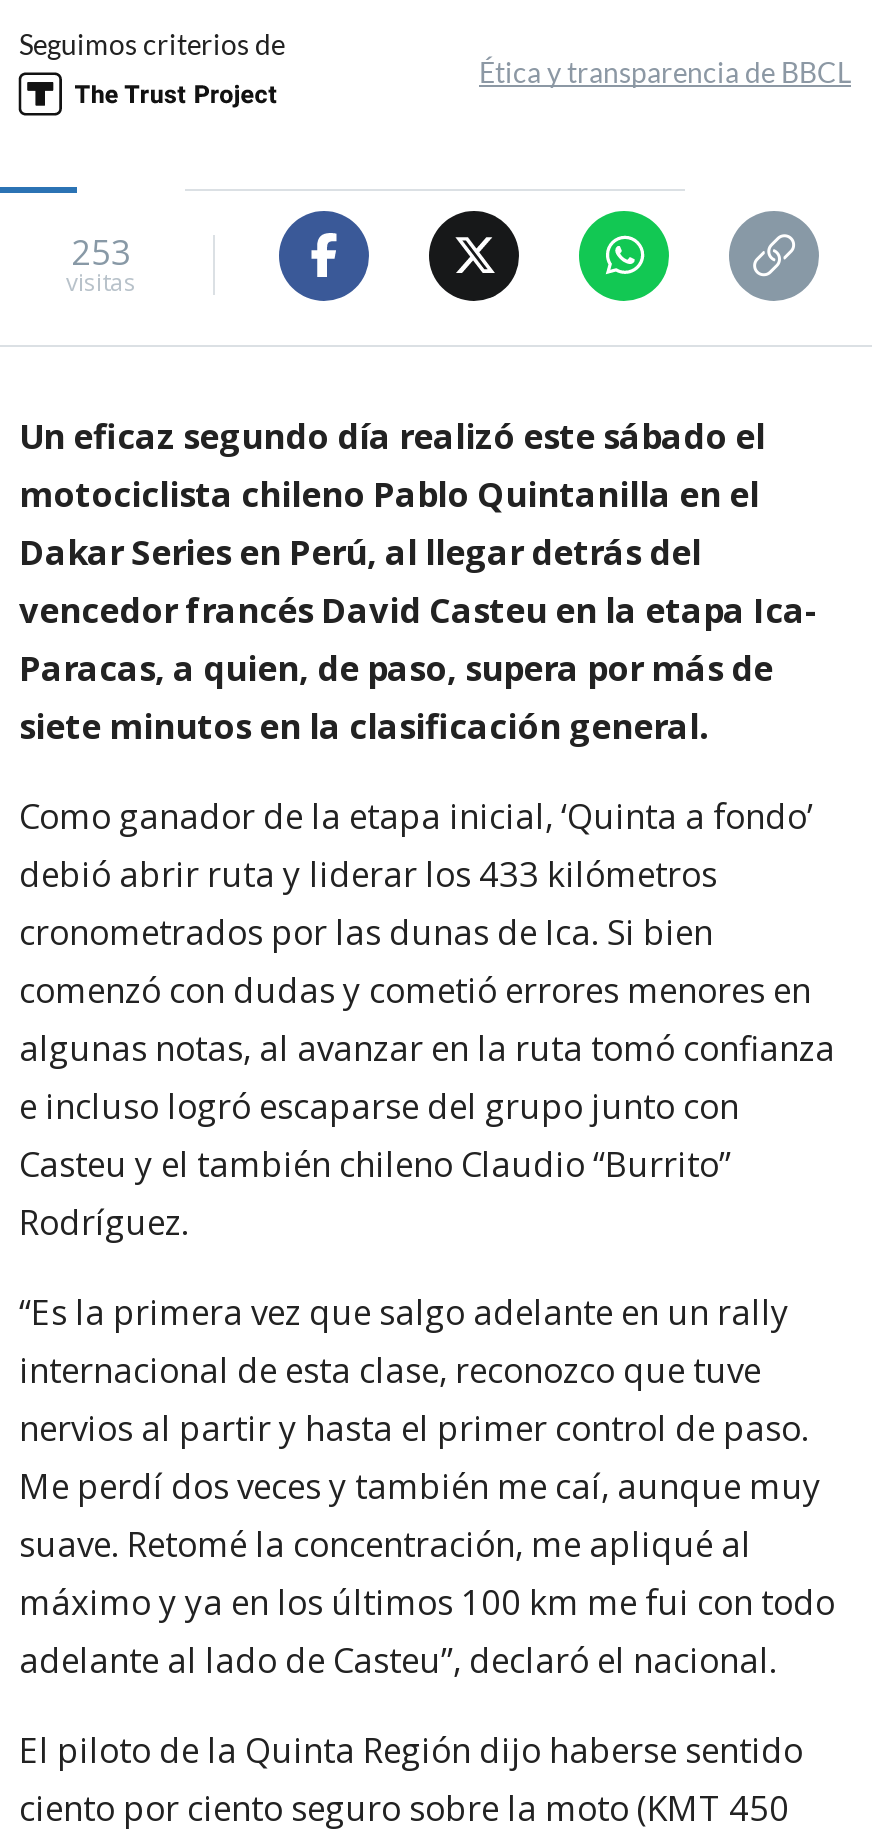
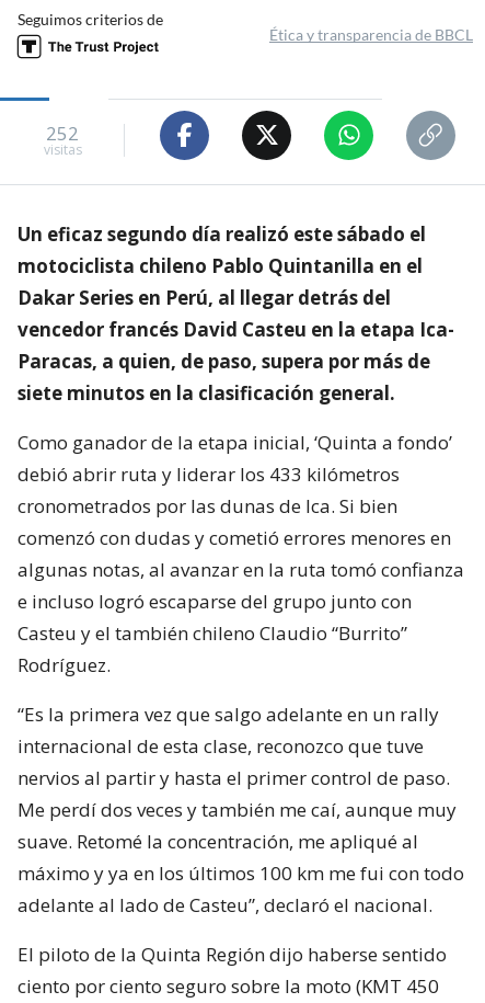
- 253
+ 252
